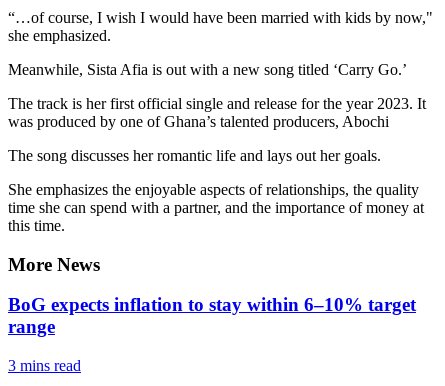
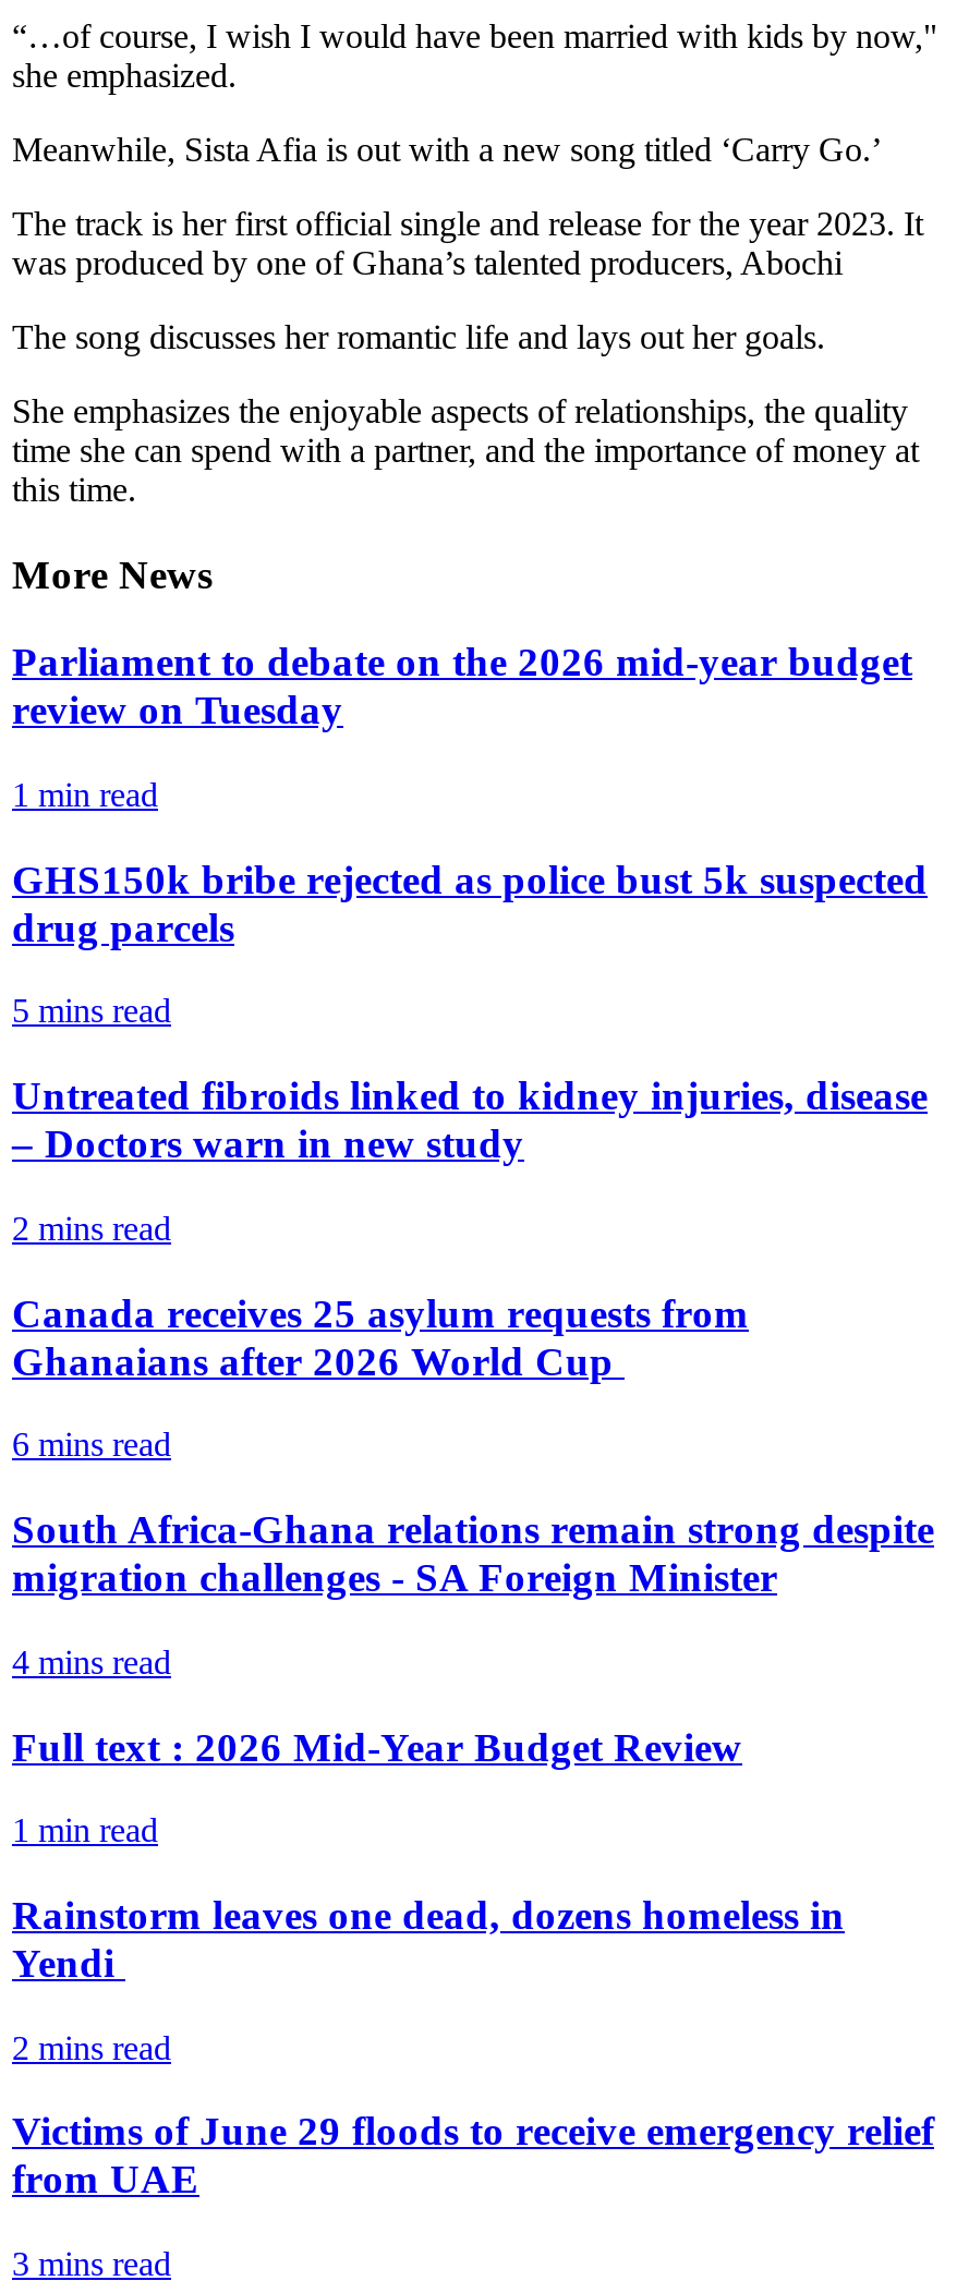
- BoG expects inflation to stay within 6–10% target
- range
+ Parliament to debate on the 2026 mid-year budget
+ review on Tuesday
+ 1 min read
+ GHS150k bribe rejected as police bust 5k suspected
+ drug parcels
+ 5 mins read
+ Untreated fibroids linked to kidney injuries, disease
+ – Doctors warn in new study
+ 2 mins read
+ Canada receives 25 asylum requests from
+ Ghanaians after 2026 World Cup
+ 6 mins read
+ South Africa-Ghana relations remain strong despite
+ migration challenges - SA Foreign Minister
+ 4 mins read
+ Full text : 2026 Mid-Year Budget Review
+ 1 min read
+ Rainstorm leaves one dead, dozens homeless in
+ Yendi
+ 2 mins read
+ Victims of June 29 floods to receive emergency relief
+ from UAE
